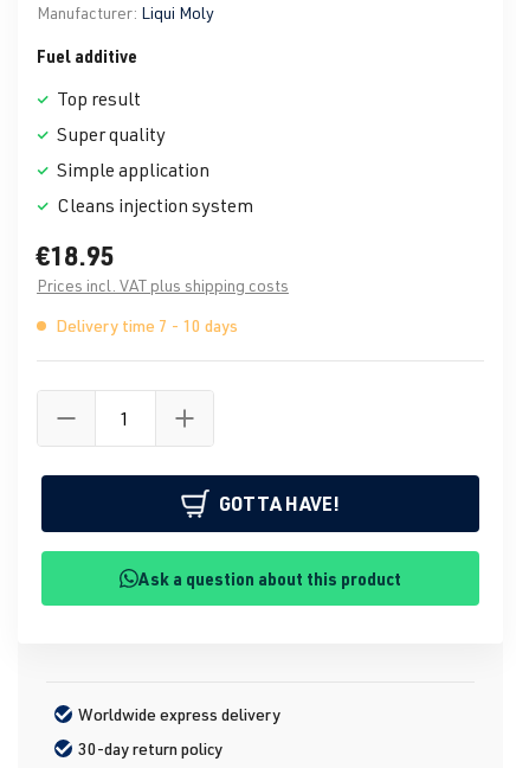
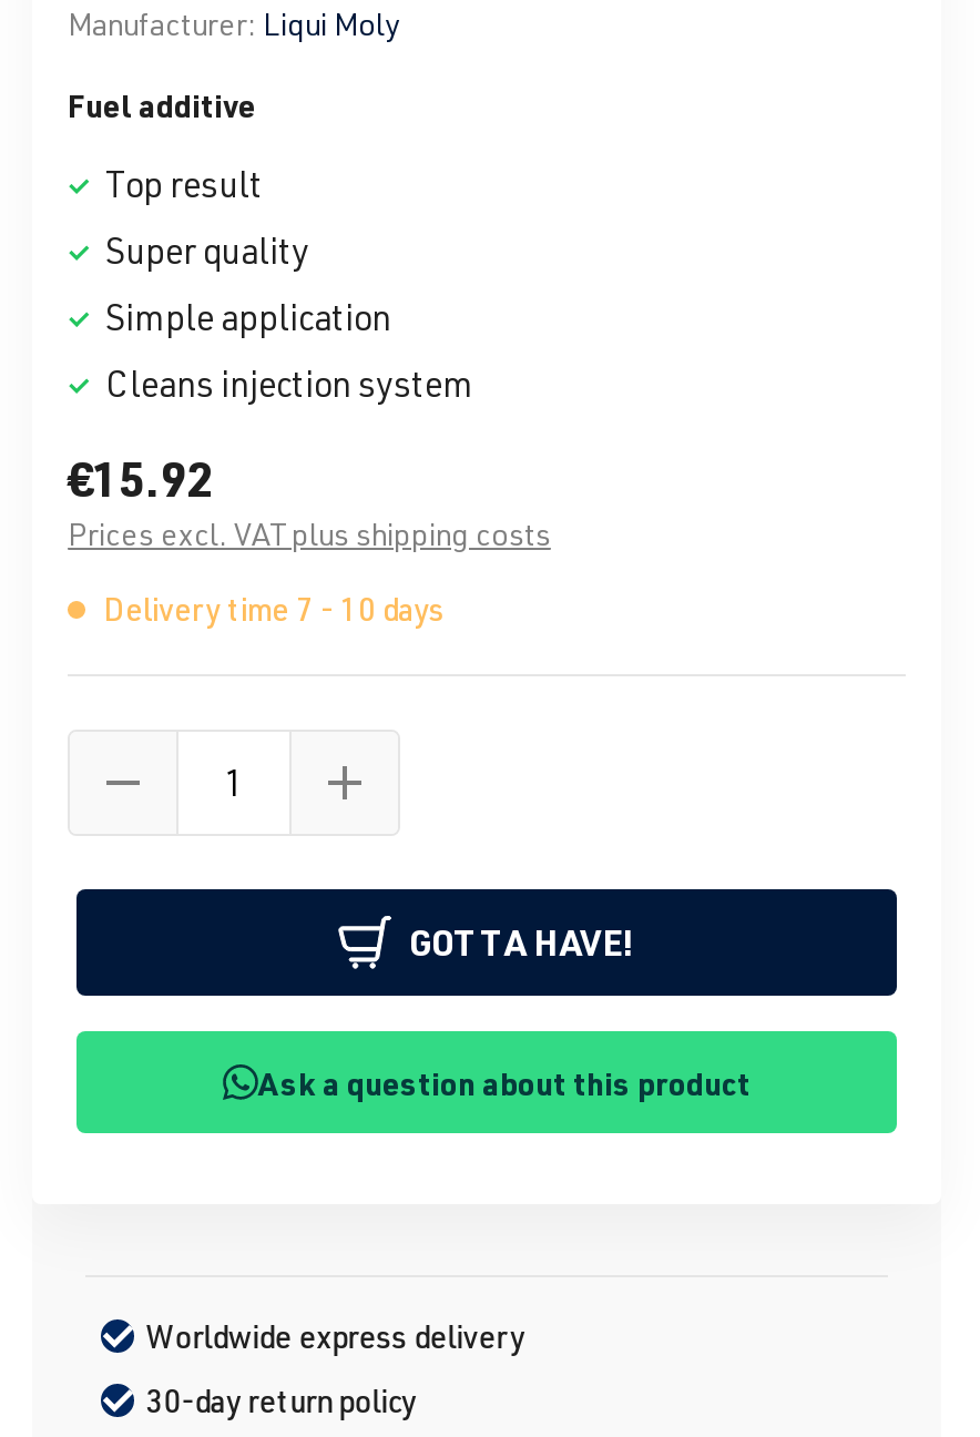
- €18.95
+ €15.92

- Prices incl. VAT plus shipping costs
+ Prices excl. VAT plus shipping costs
